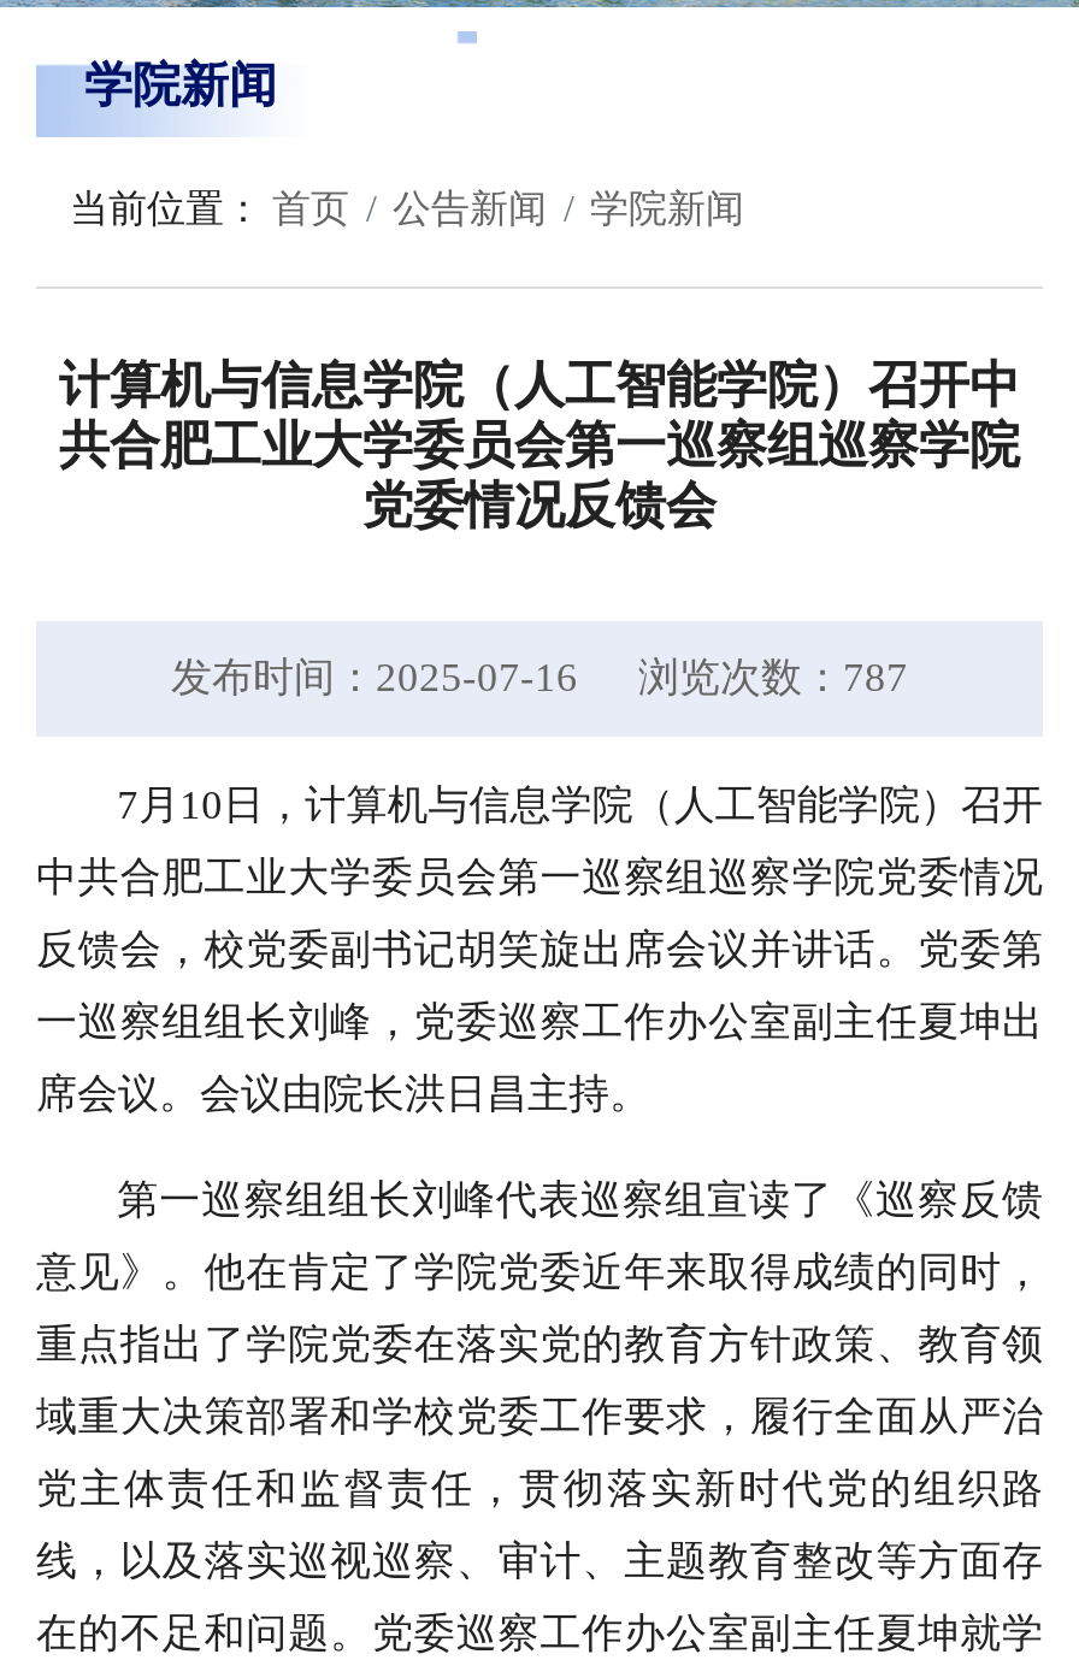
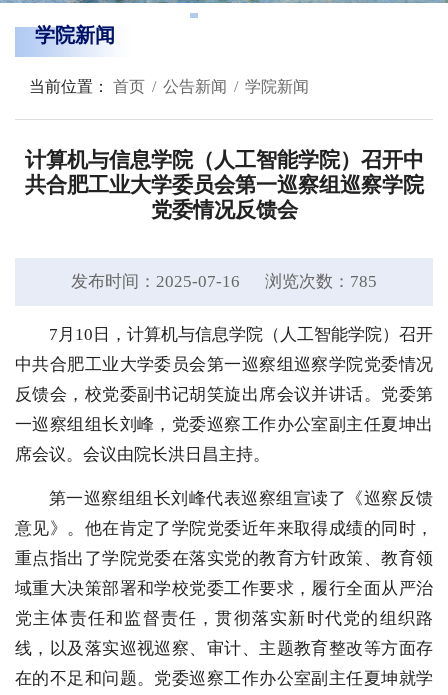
- 发布时间：2025-07-16 浏览次数：787
+ 发布时间：2025-07-16 浏览次数：785
